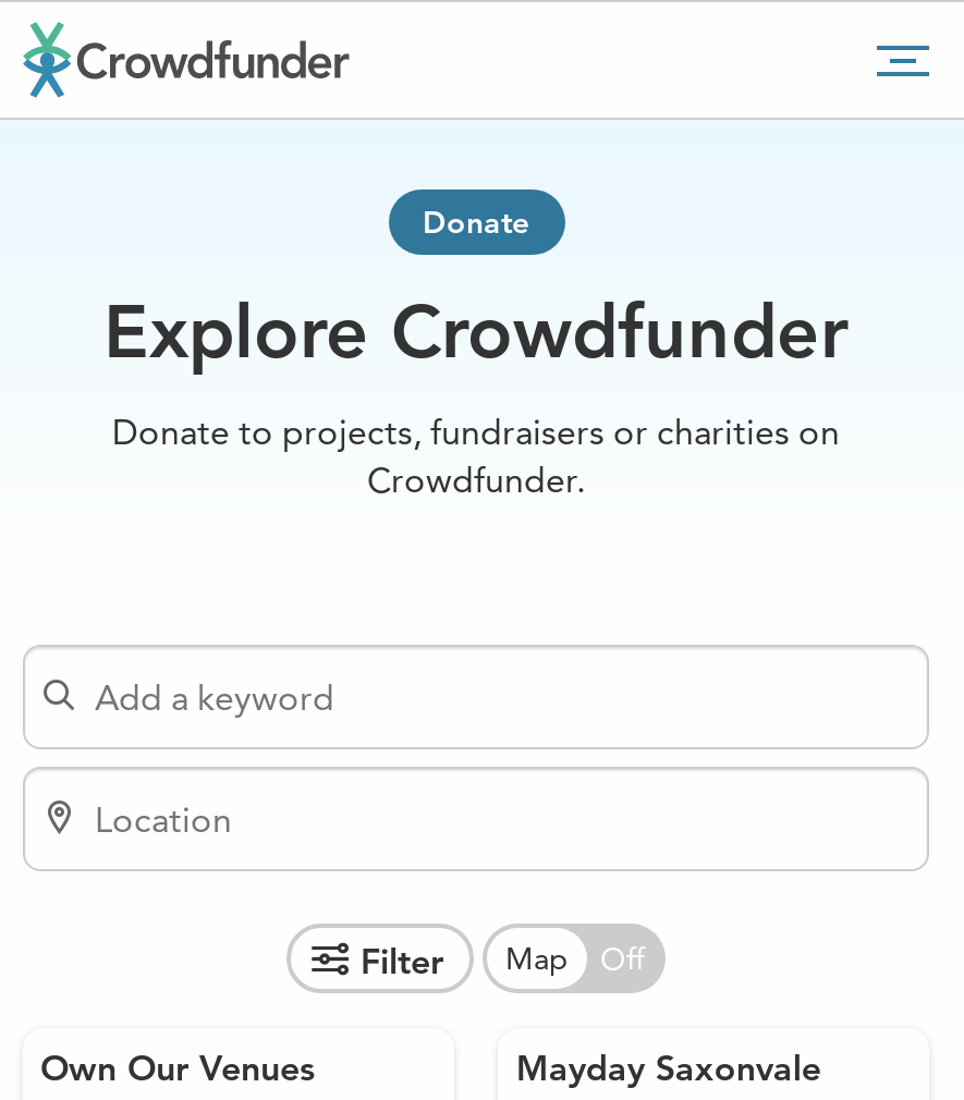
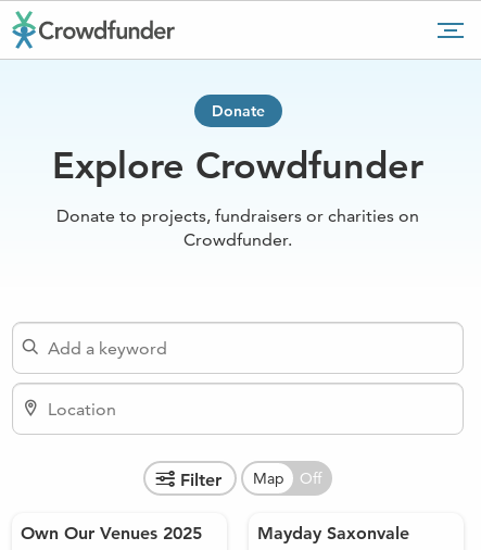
- Own Our Venues
+ Own Our Venues 2025
